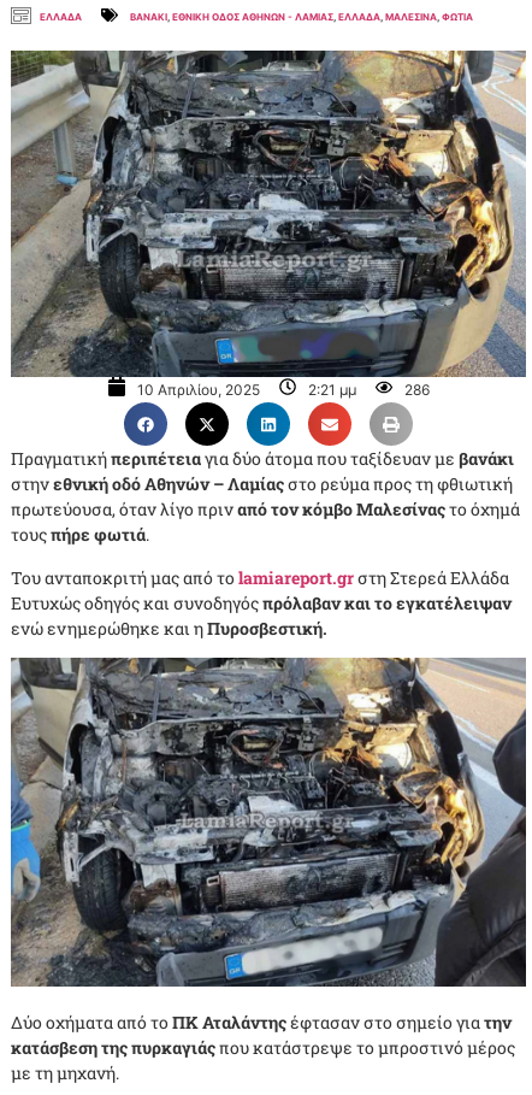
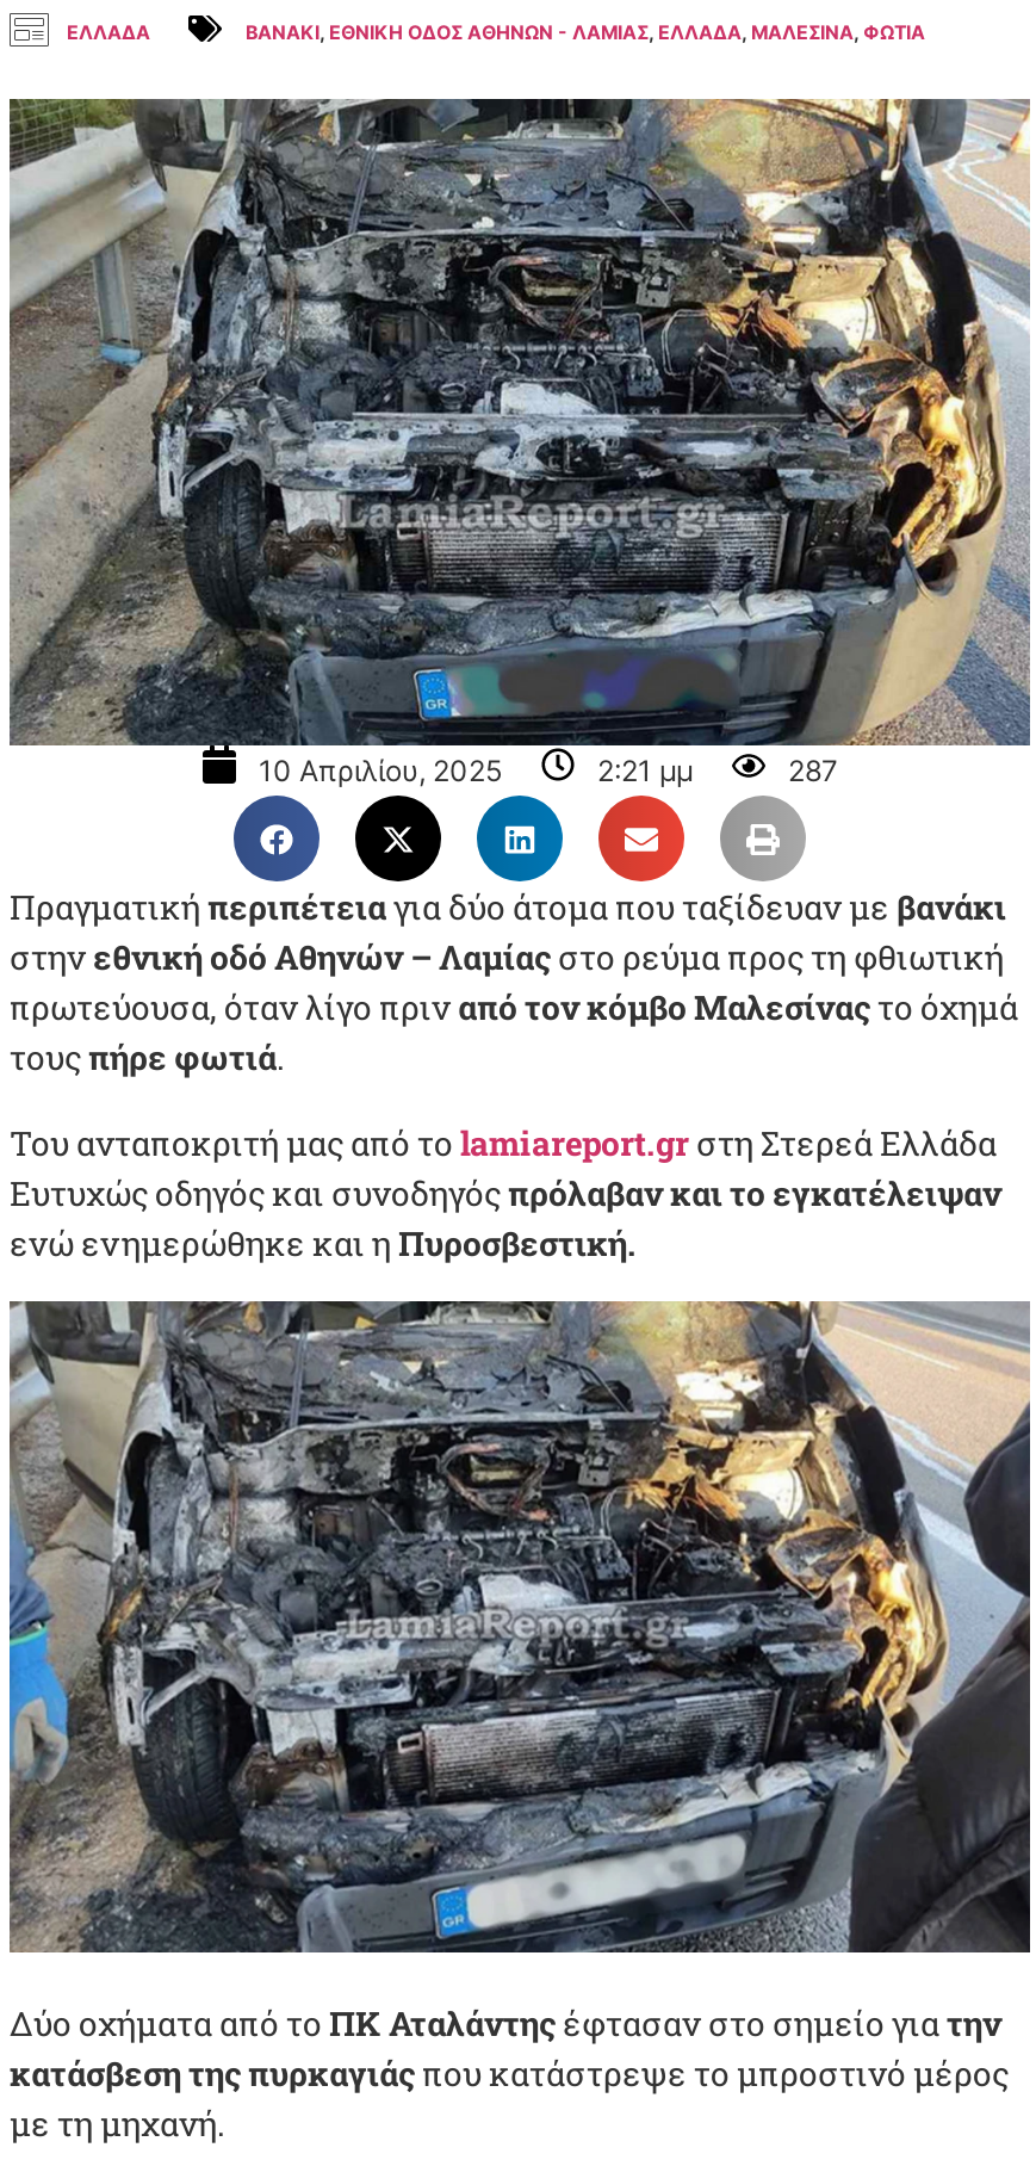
- 286
+ 287
